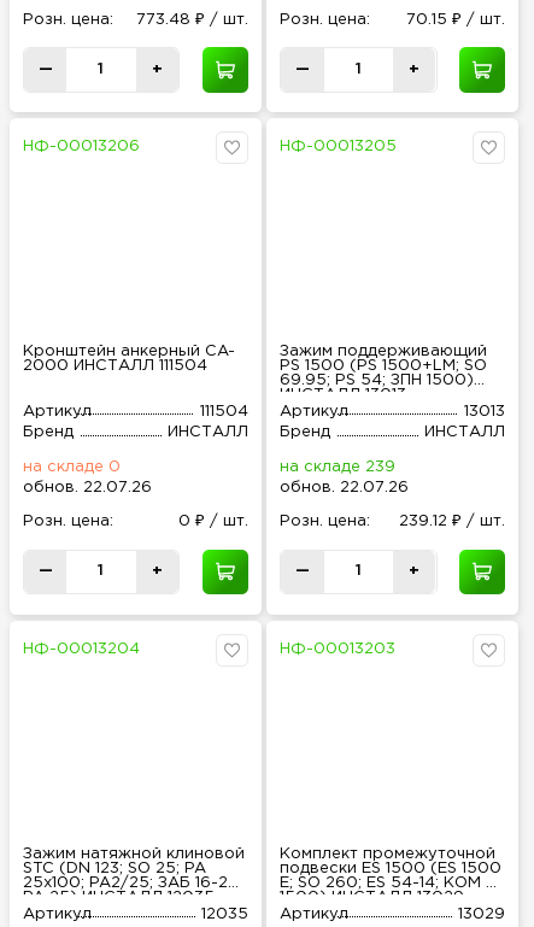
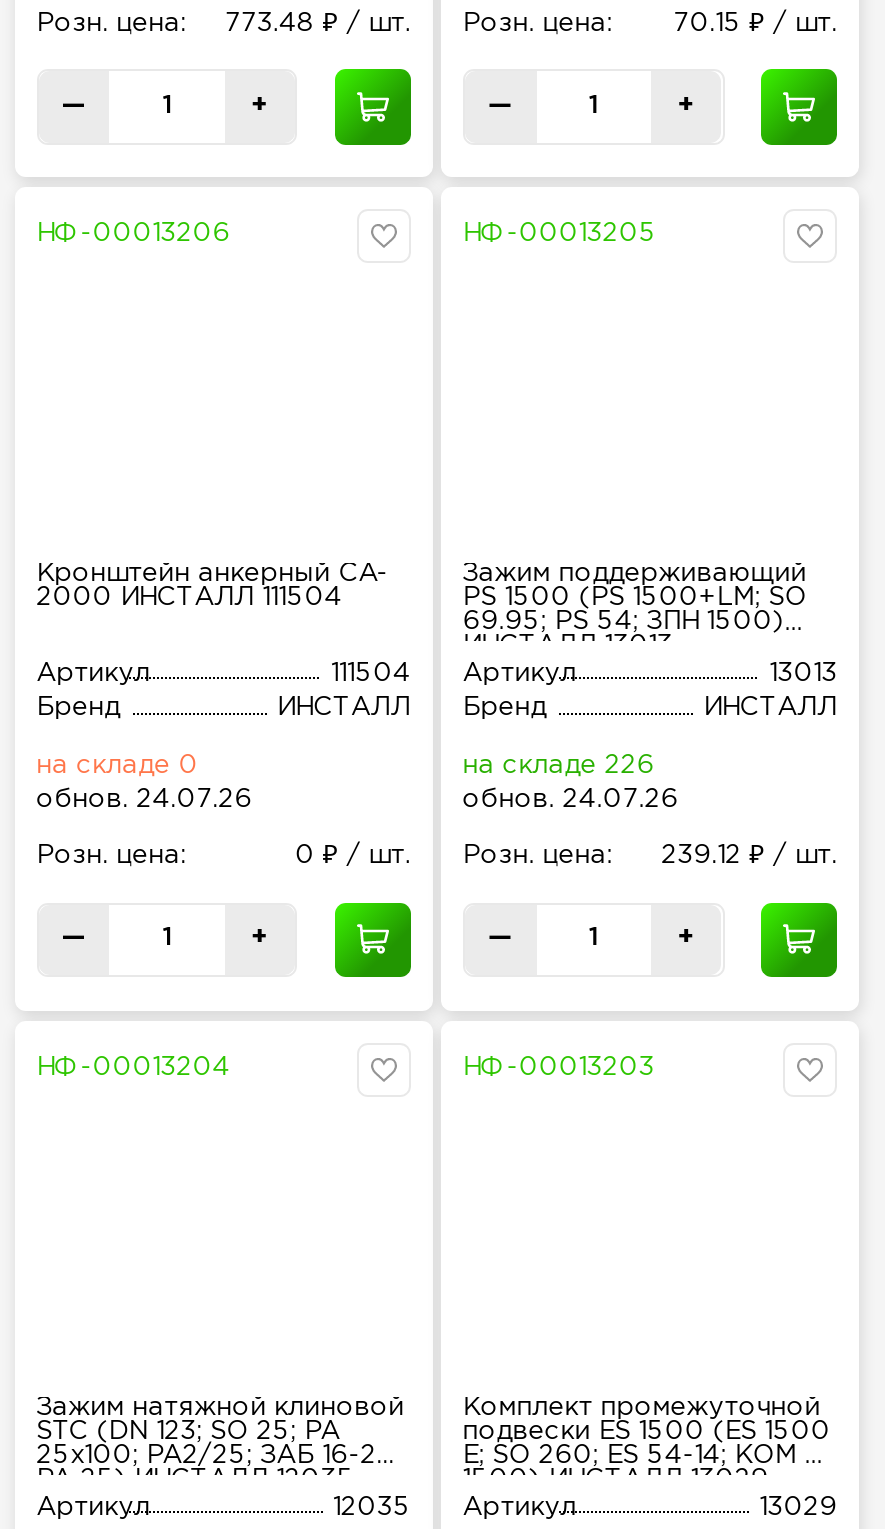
- на складе 239
+ на складе 226

- обнов. 22.07.26
+ обнов. 24.07.26

- обнов. 22.07.26
+ обнов. 24.07.26
